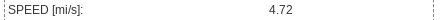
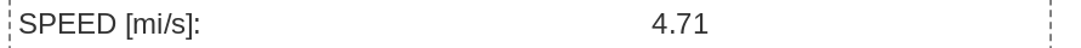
- 4.72
+ 4.71
